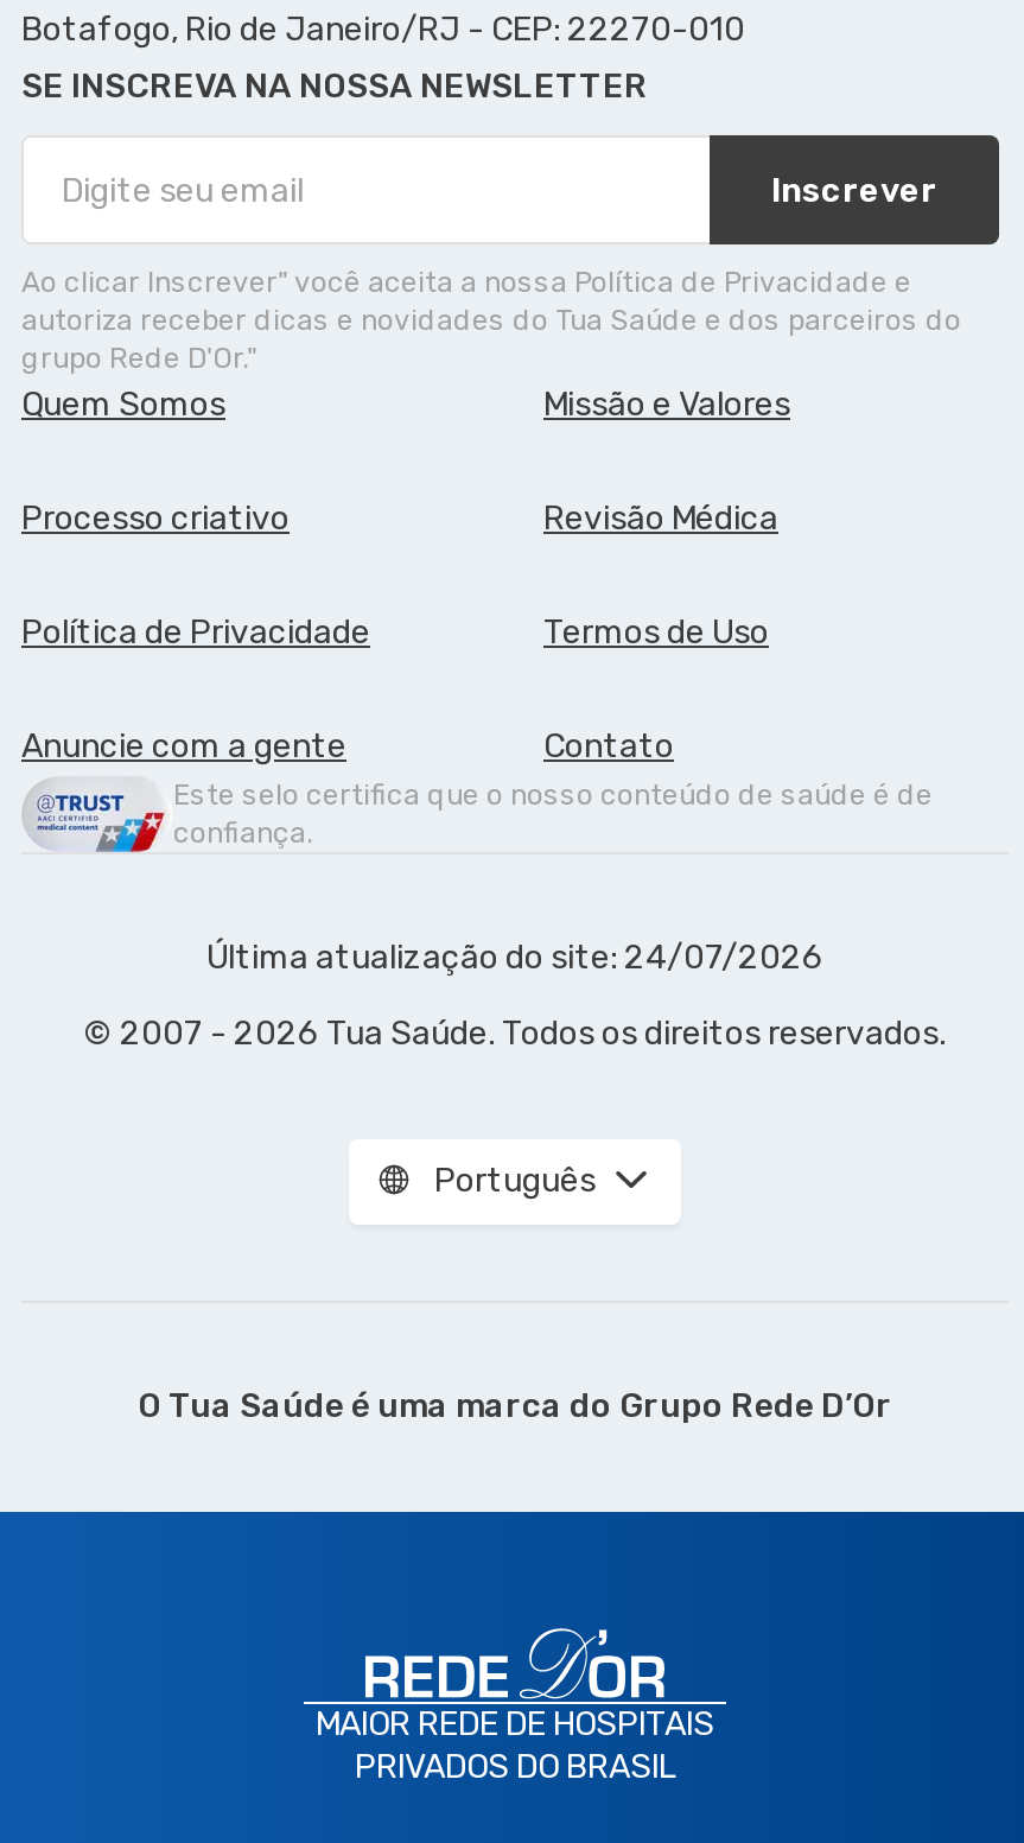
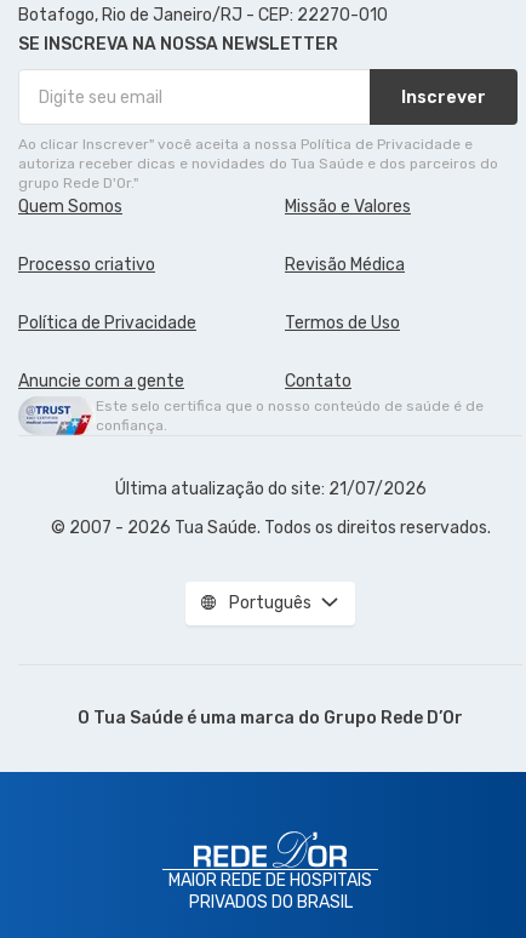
- Última atualização do site: 24/07/2026
+ Última atualização do site: 21/07/2026
